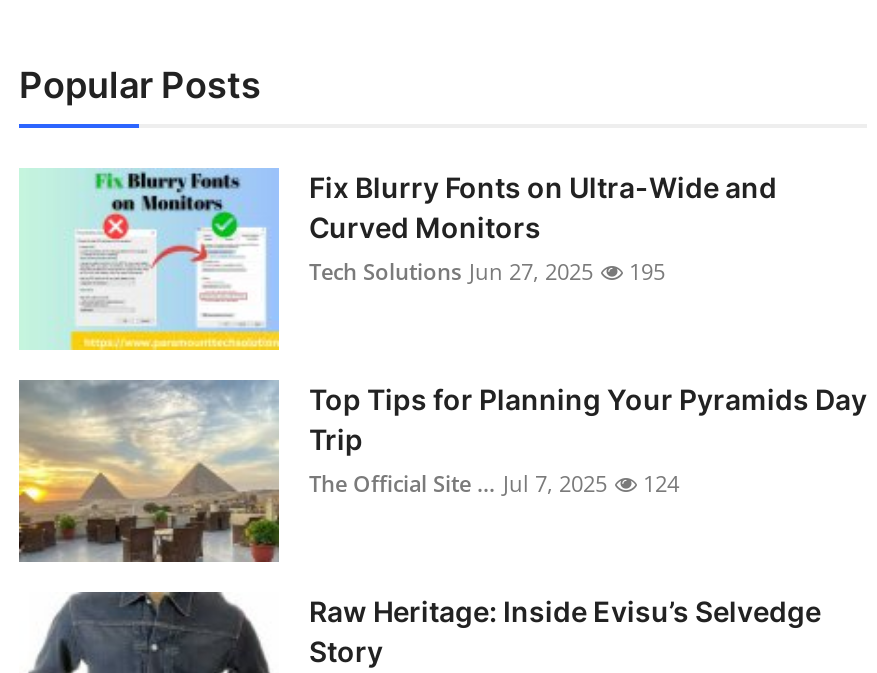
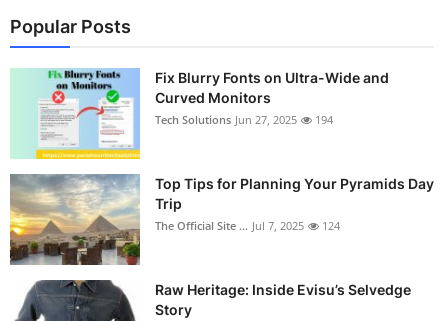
- Tech Solutions Jun 27, 2025 195
+ Tech Solutions Jun 27, 2025 194
